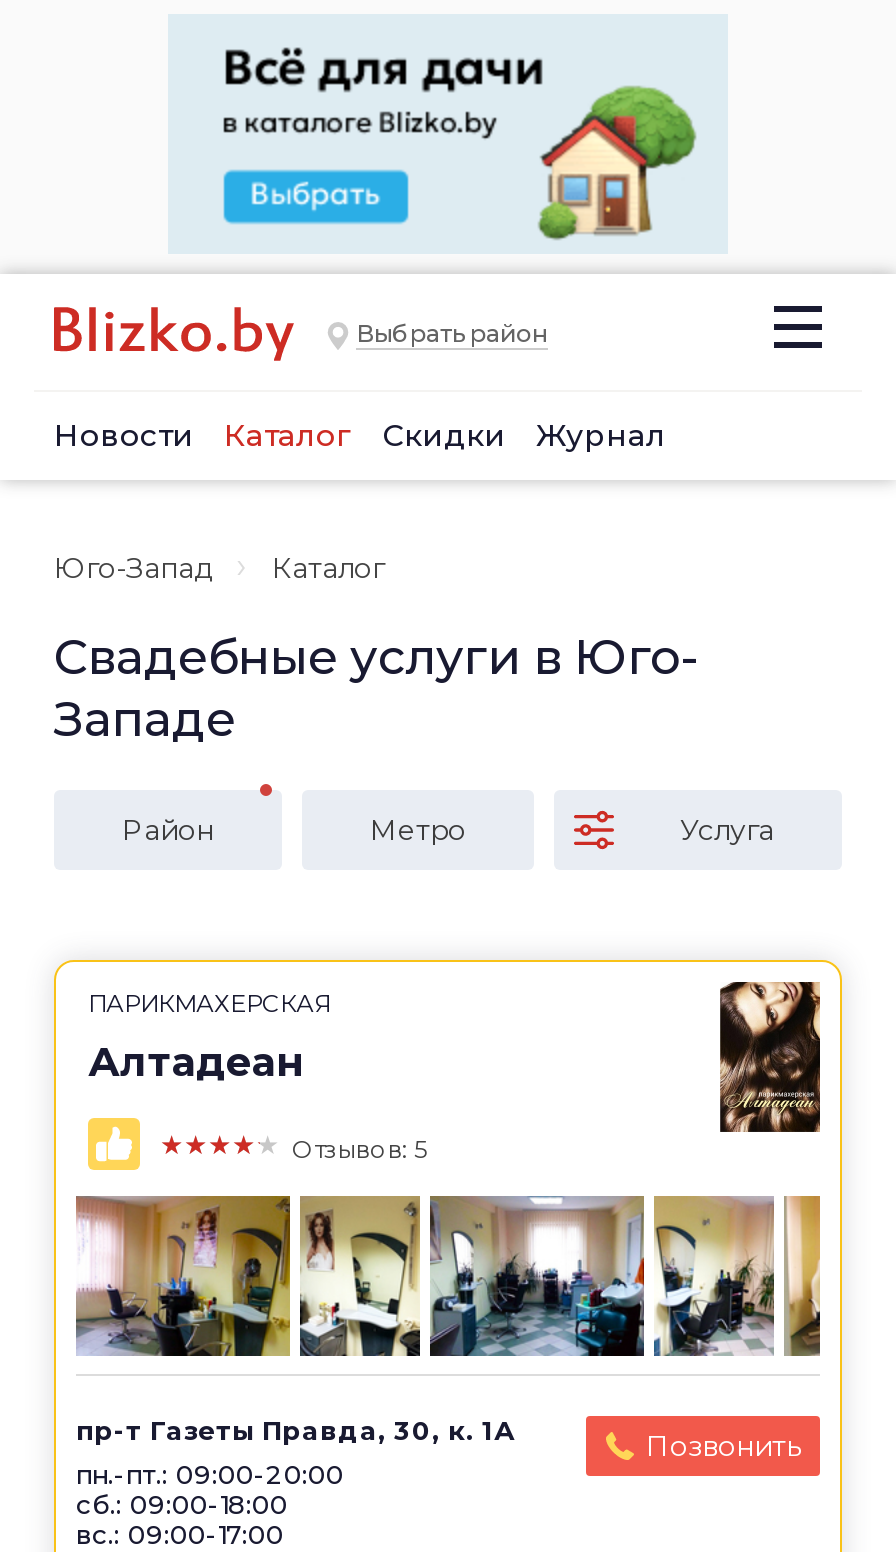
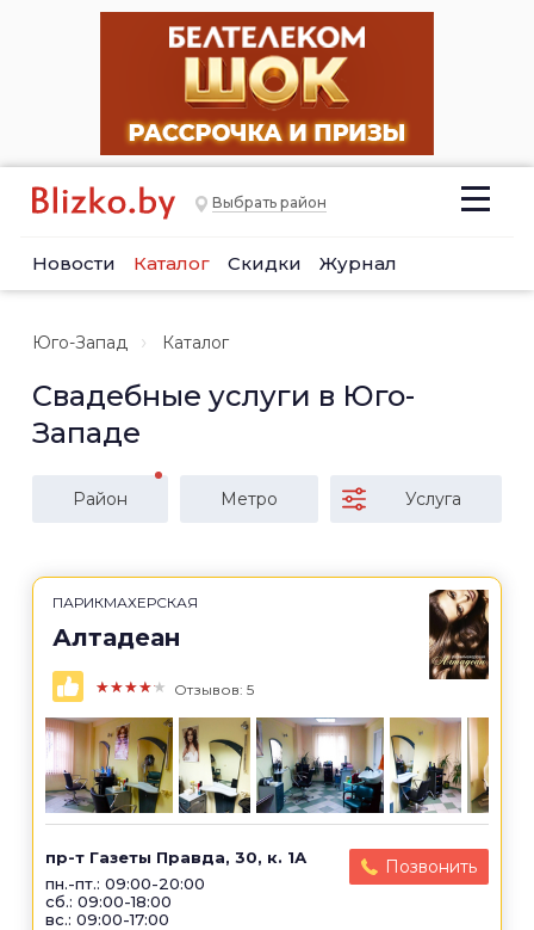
- [image]
+ [image]
